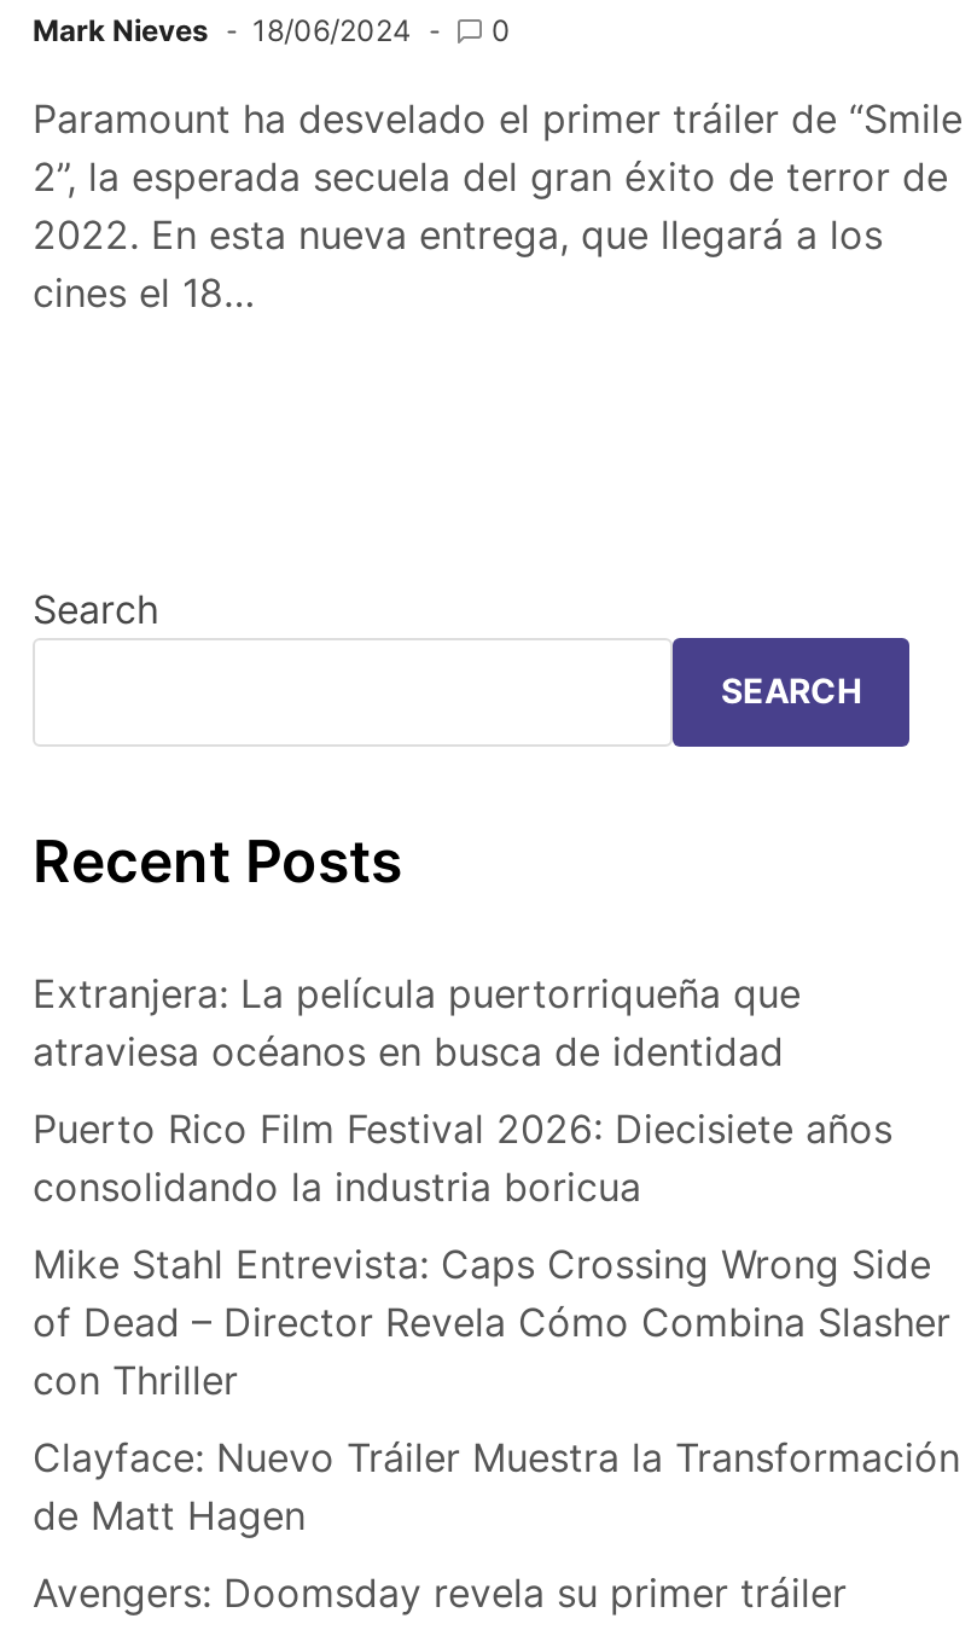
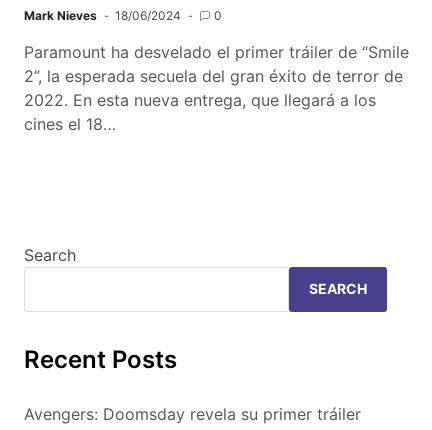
- Extranjera: La película puertorriqueña que
- atraviesa océanos en busca de identidad
- Puerto Rico Film Festival 2026: Diecisiete años
- consolidando la industria boricua
- Mike Stahl Entrevista: Caps Crossing Wrong Side
- of Dead – Director Revela Cómo Combina Slasher
- con Thriller
- Clayface: Nuevo Tráiler Muestra la Transformación
- de Matt Hagen
